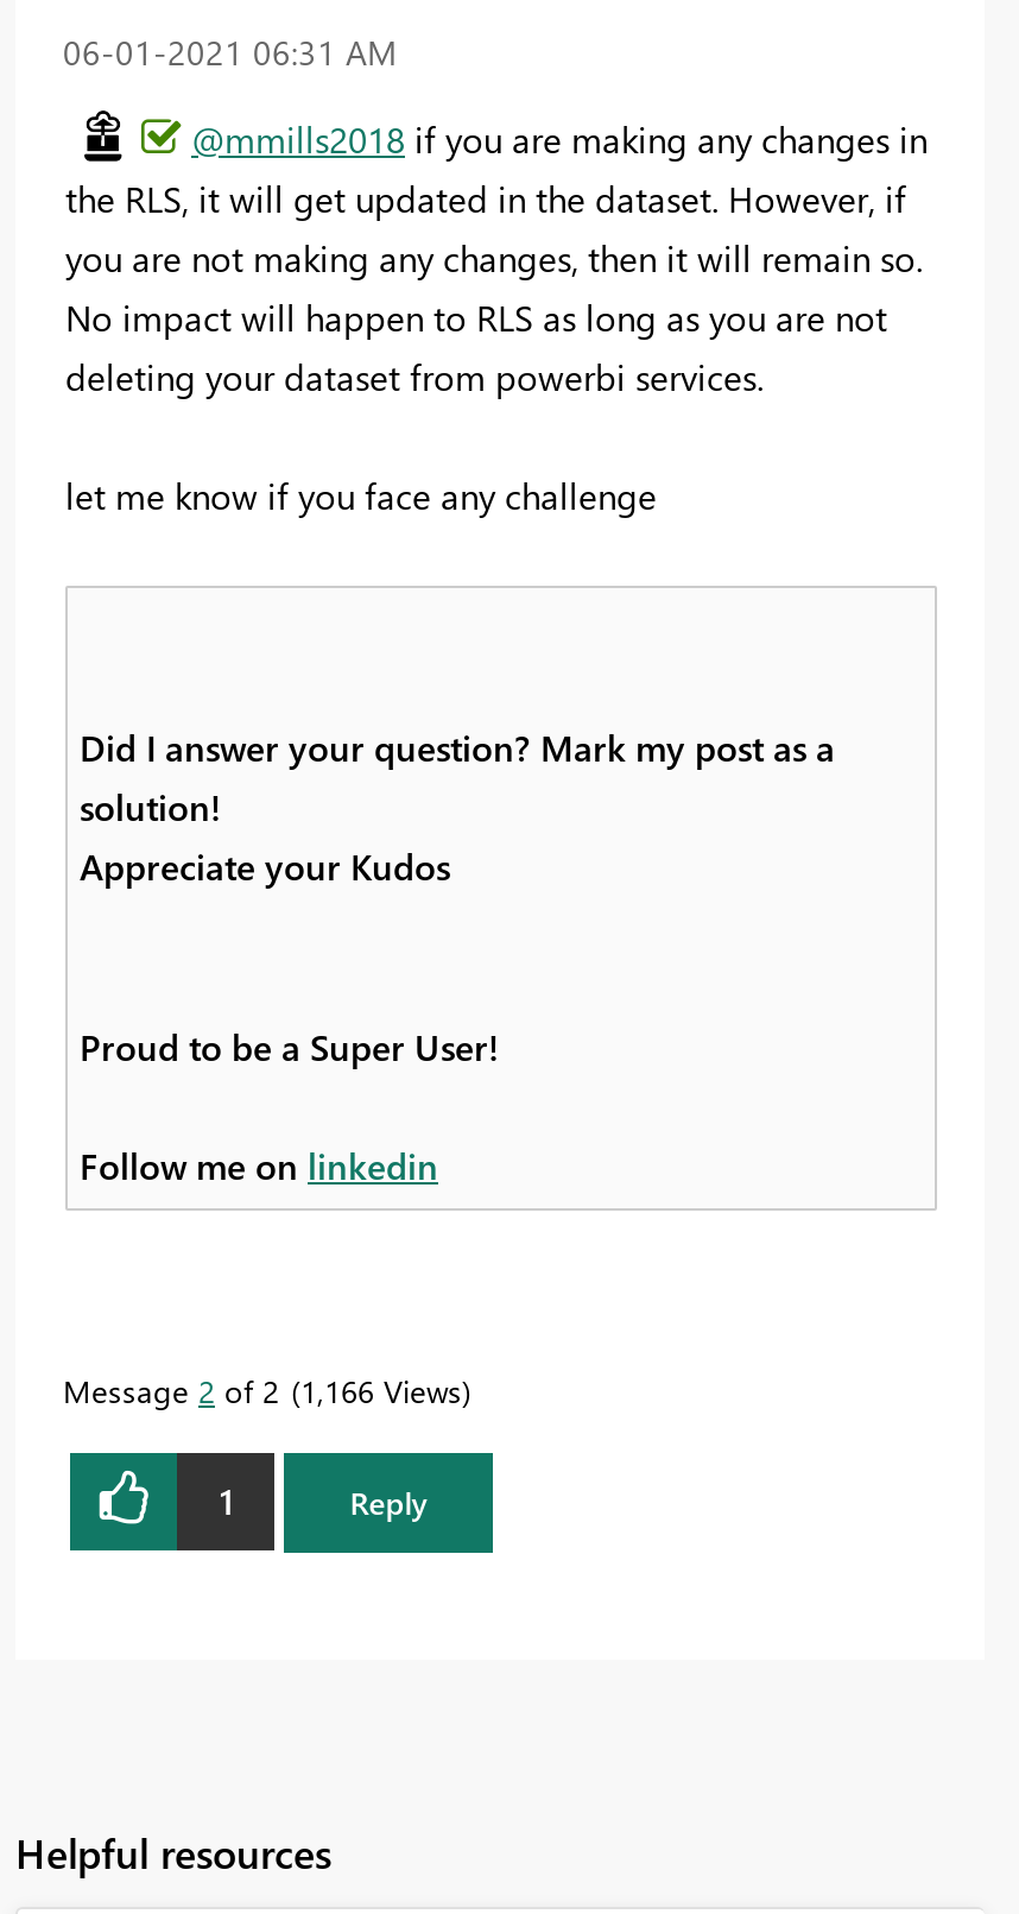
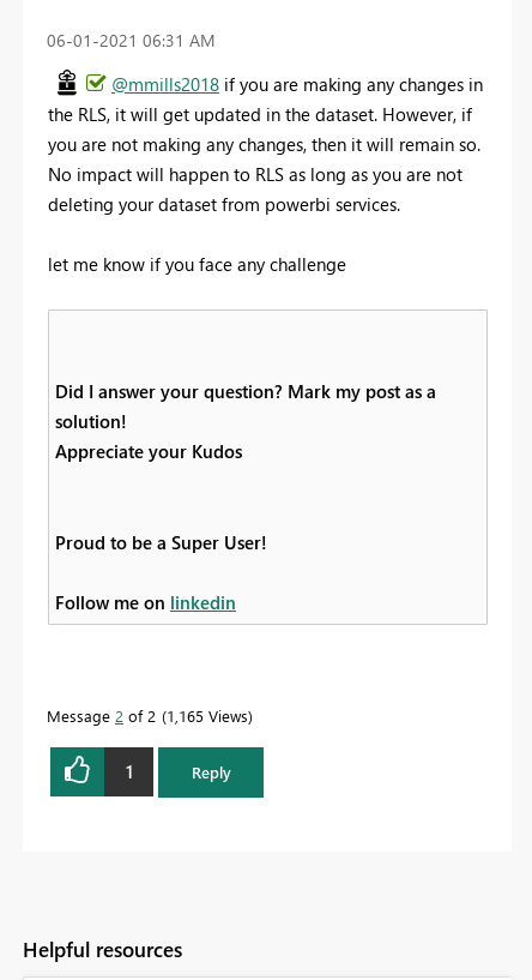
- Message 2 of 2 1,166 Views
+ Message 2 of 2 1,165 Views
